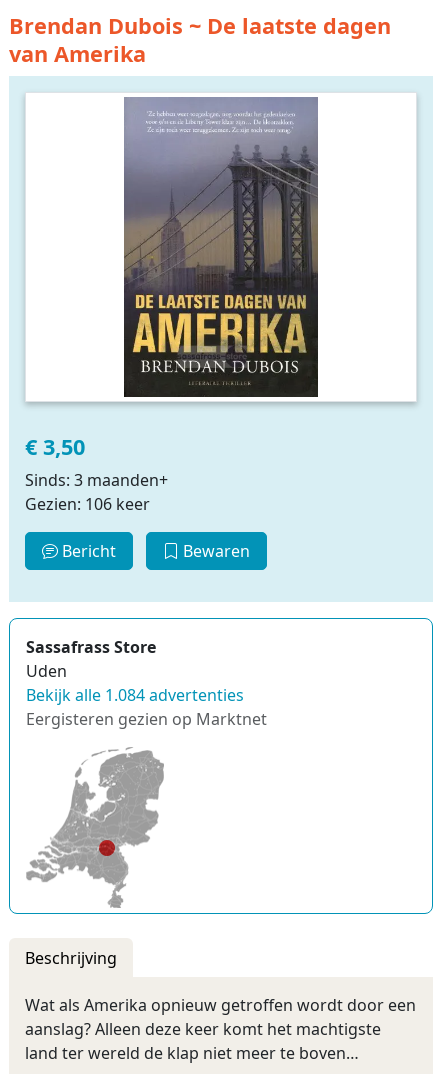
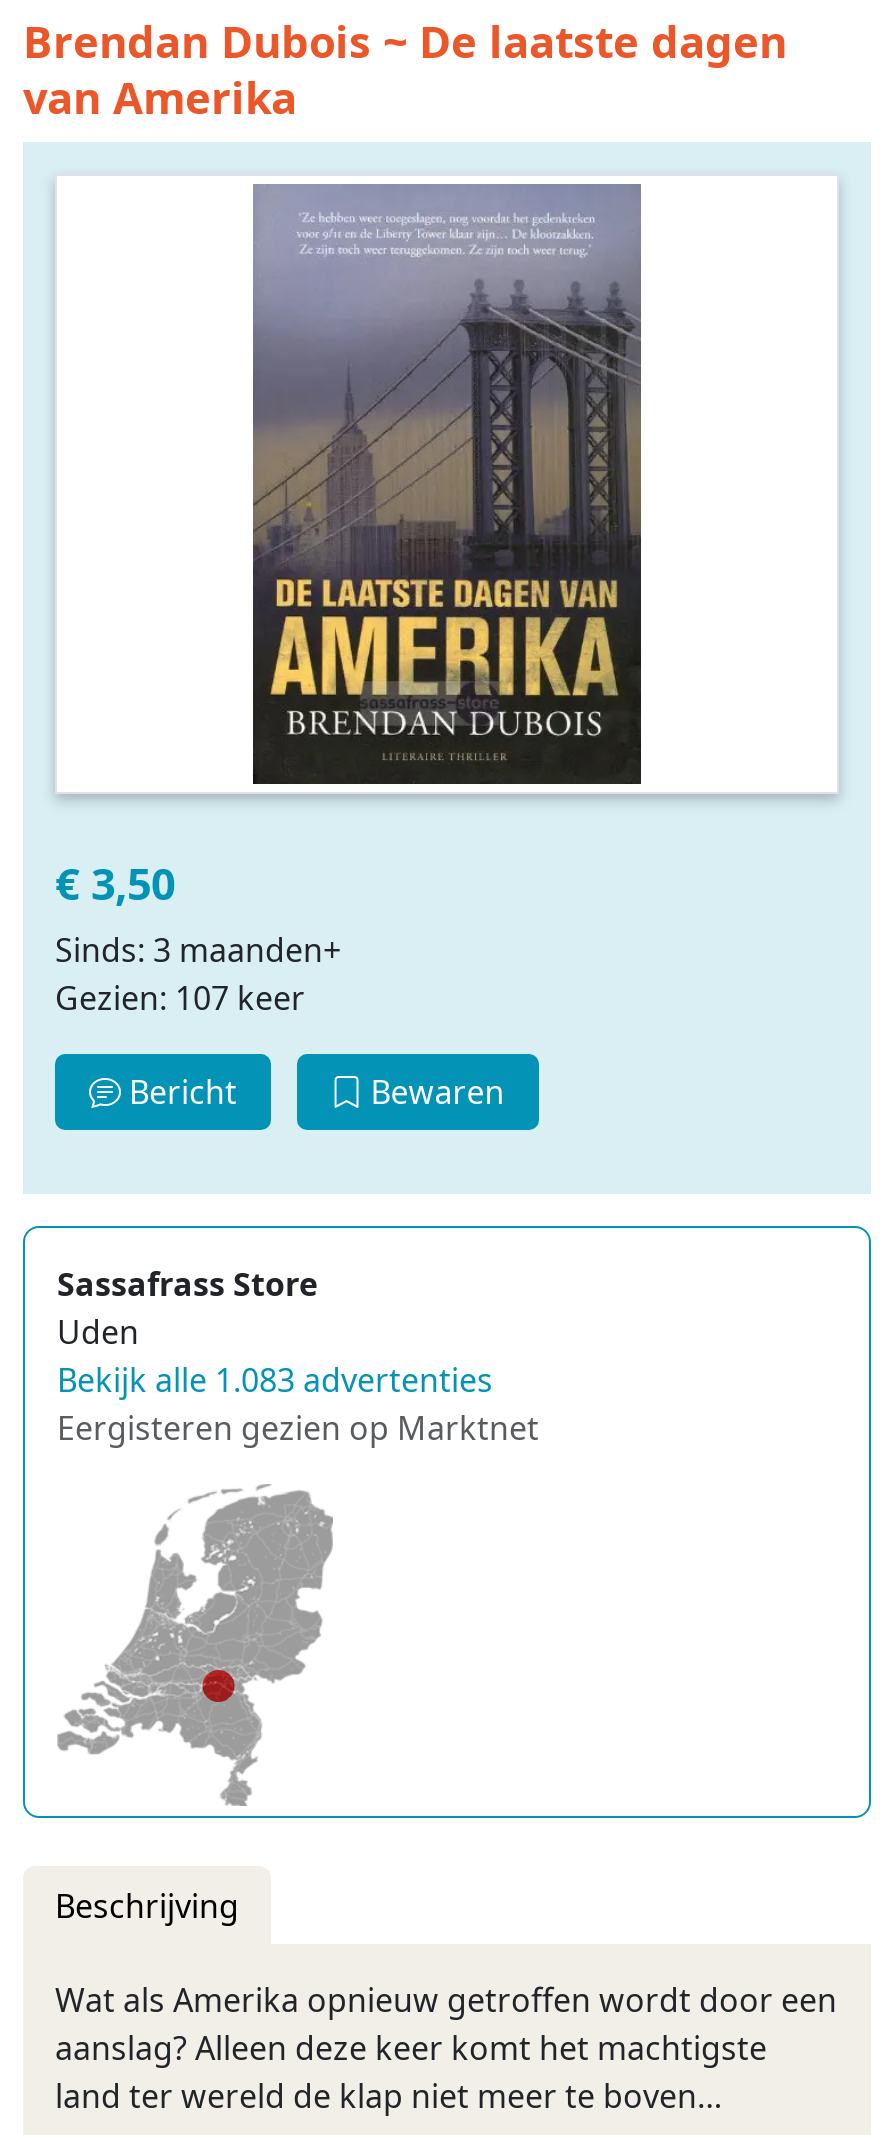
- Gezien: 106 keer
+ Gezien: 107 keer

- Bekijk alle 1.084 advertenties
+ Bekijk alle 1.083 advertenties
